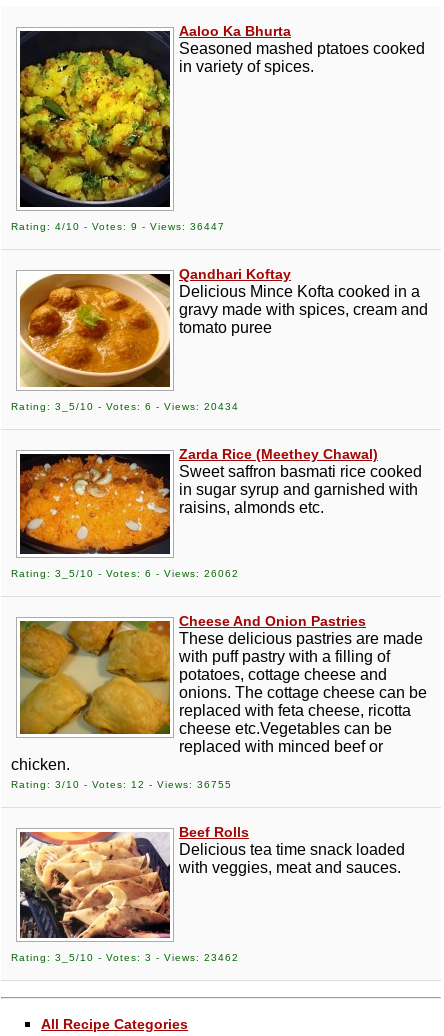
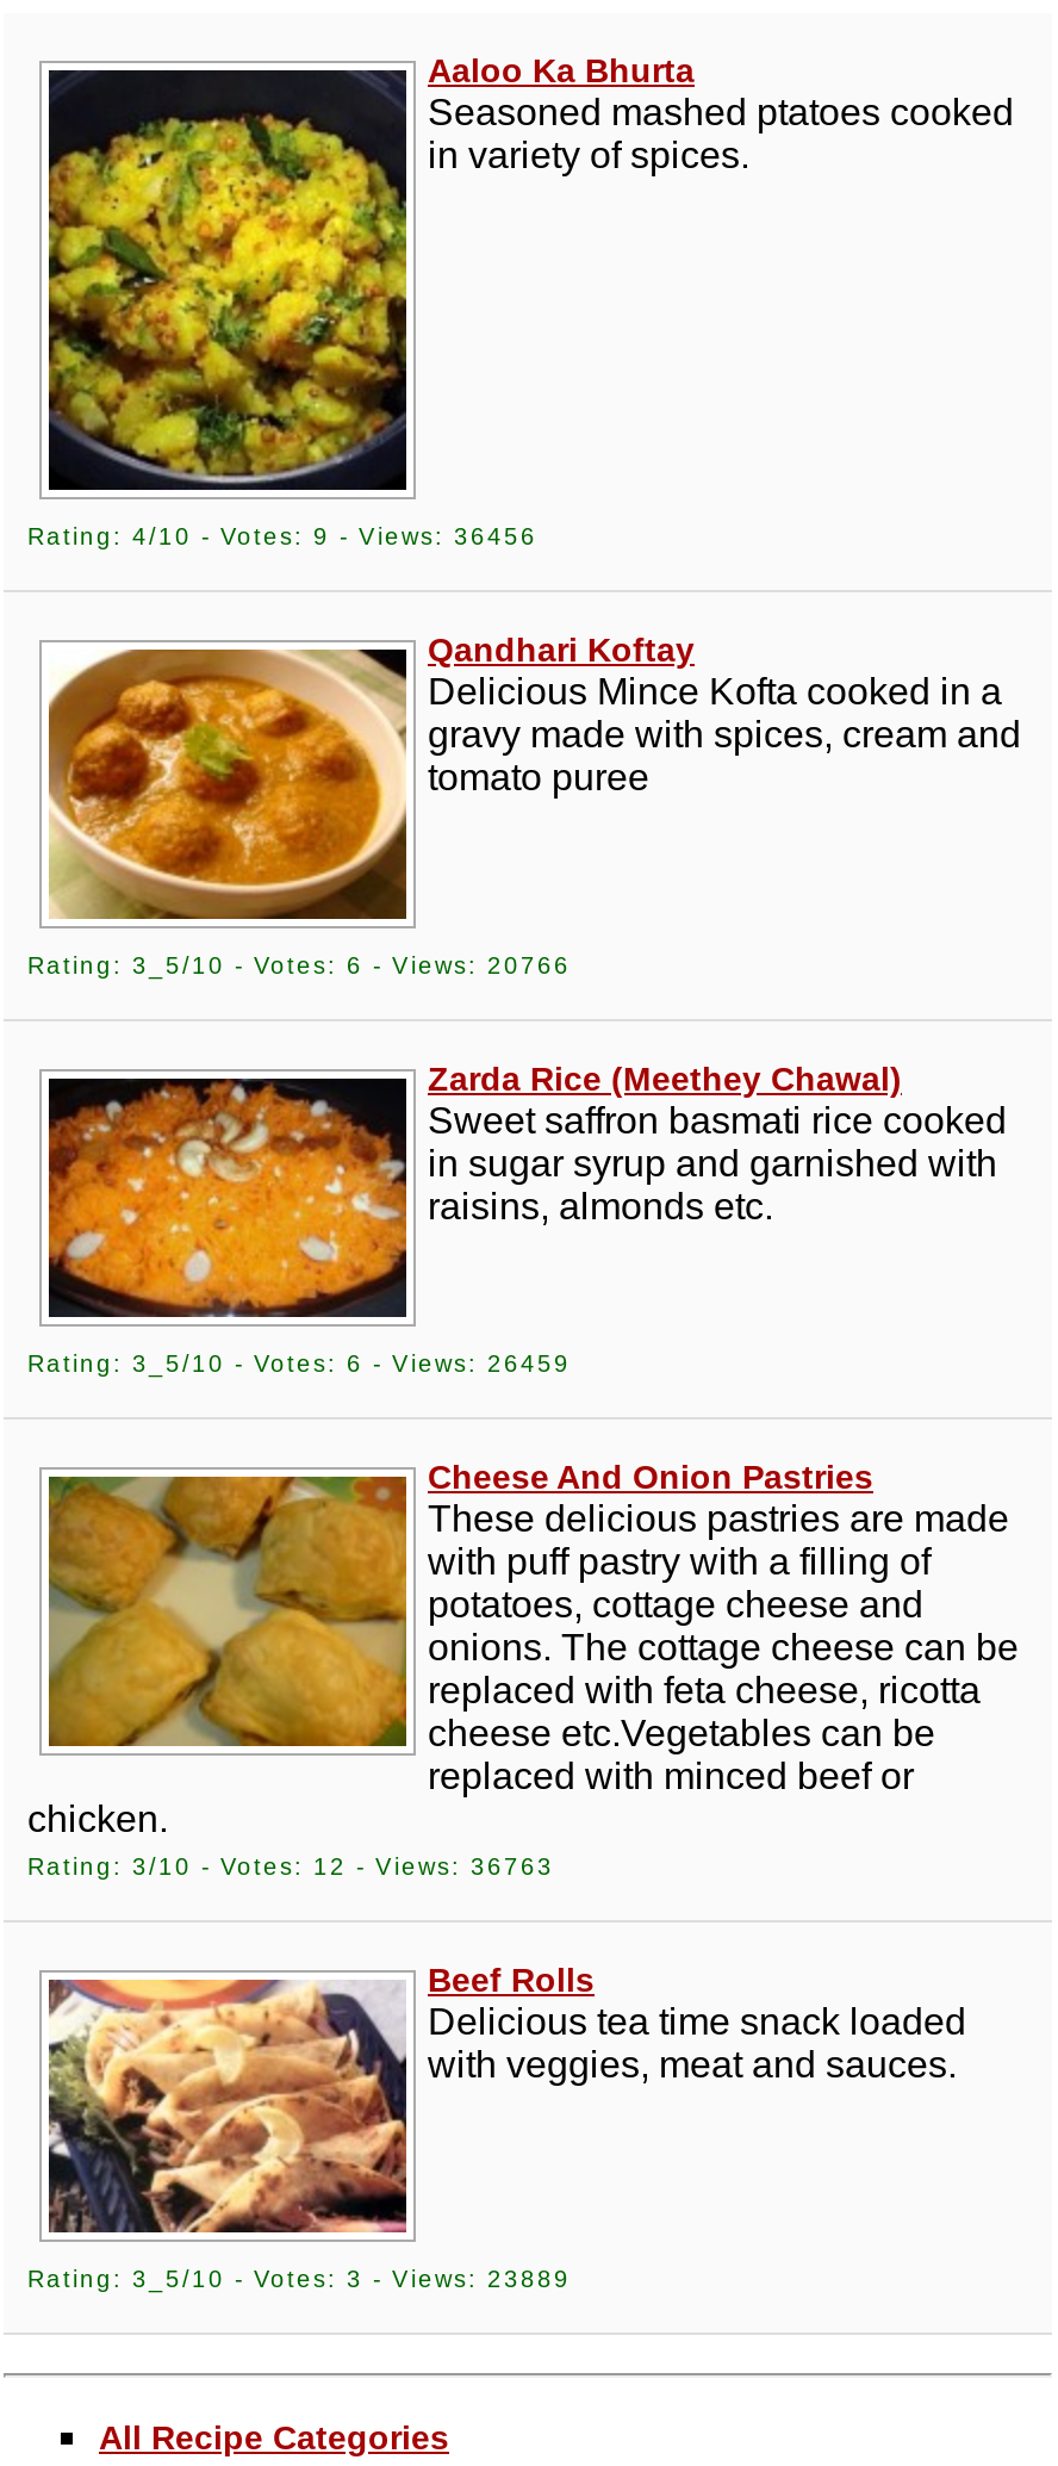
- Rating: 4/10 - Votes: 9 - Views: 36447
+ Rating: 4/10 - Votes: 9 - Views: 36456

- Rating: 3_5/10 - Votes: 6 - Views: 20434
+ Rating: 3_5/10 - Votes: 6 - Views: 20766

- Rating: 3_5/10 - Votes: 6 - Views: 26062
+ Rating: 3_5/10 - Votes: 6 - Views: 26459

- Rating: 3/10 - Votes: 12 - Views: 36755
+ Rating: 3/10 - Votes: 12 - Views: 36763

- Rating: 3_5/10 - Votes: 3 - Views: 23462
+ Rating: 3_5/10 - Votes: 3 - Views: 23889
